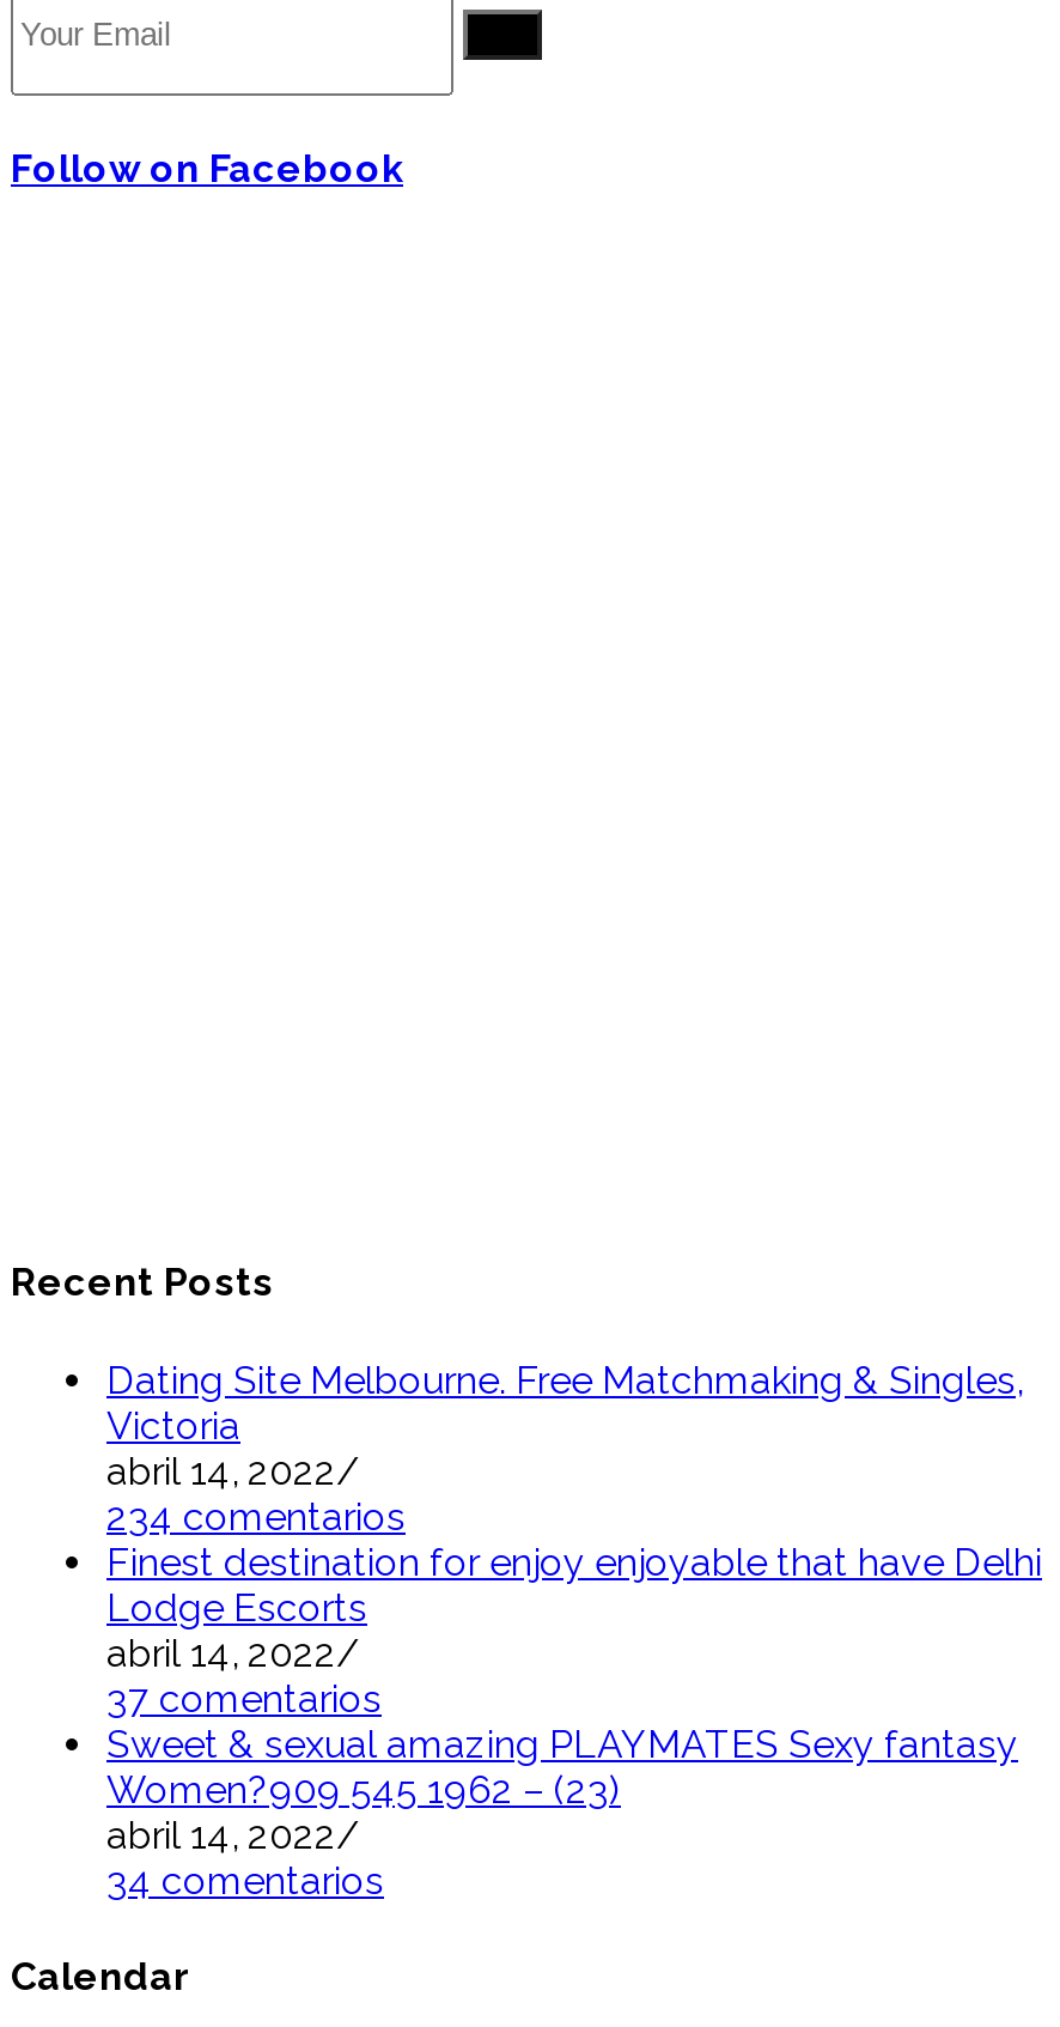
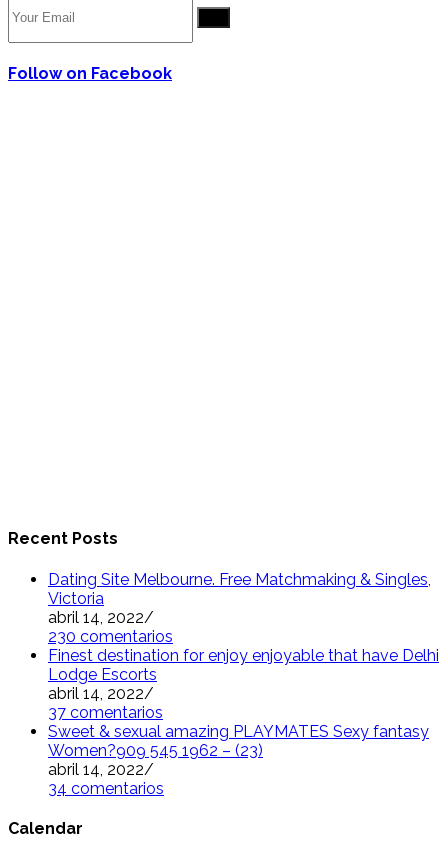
- 234 comentarios
+ 230 comentarios
